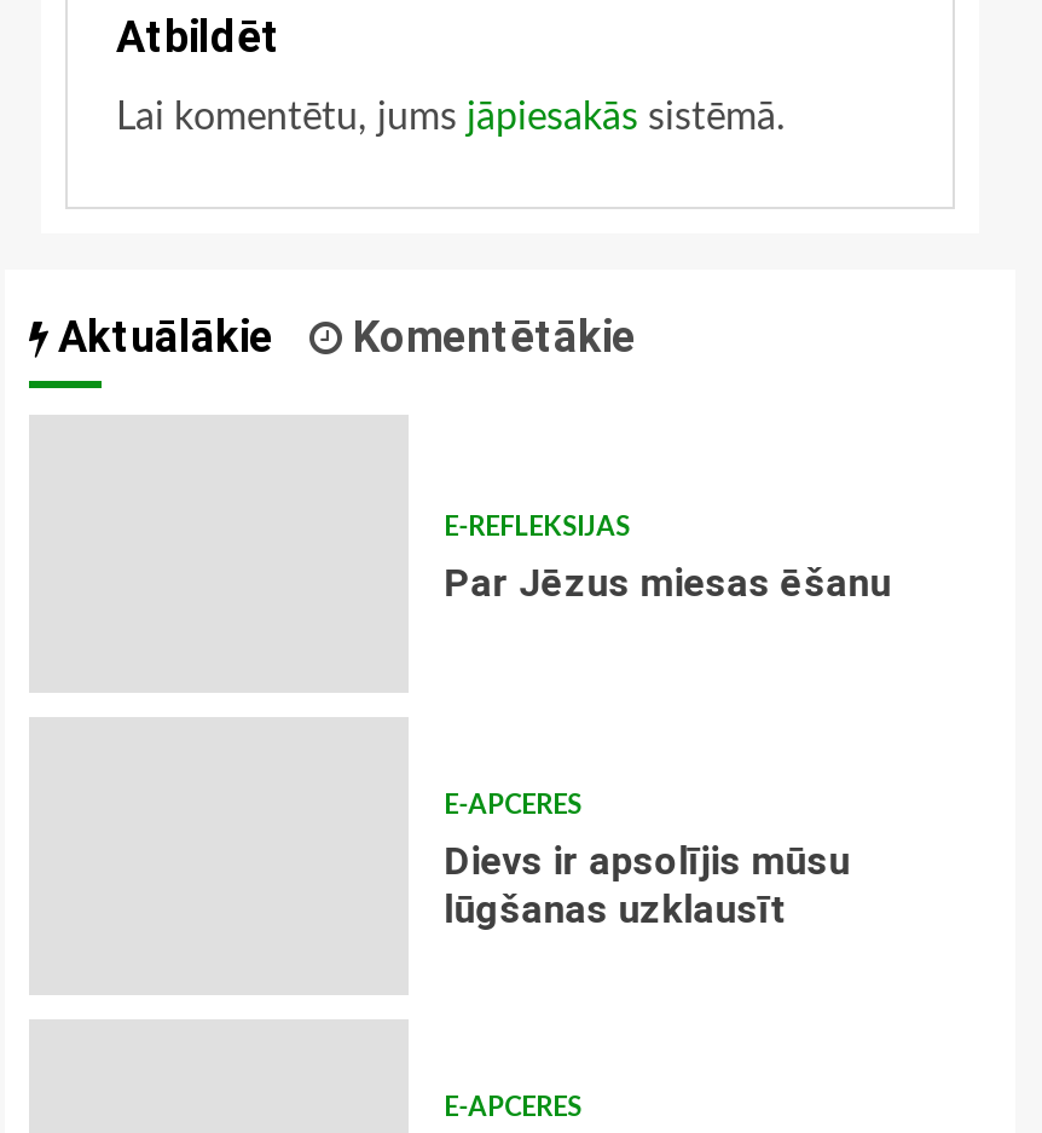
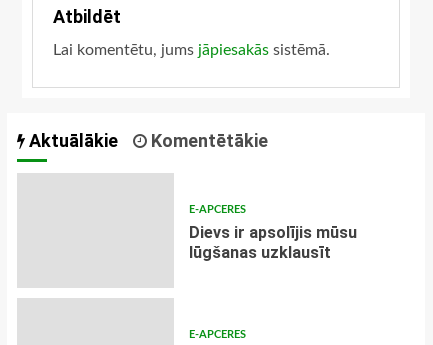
- E-REFLEKSIJAS
- Par Jēzus miesas ēšanu
